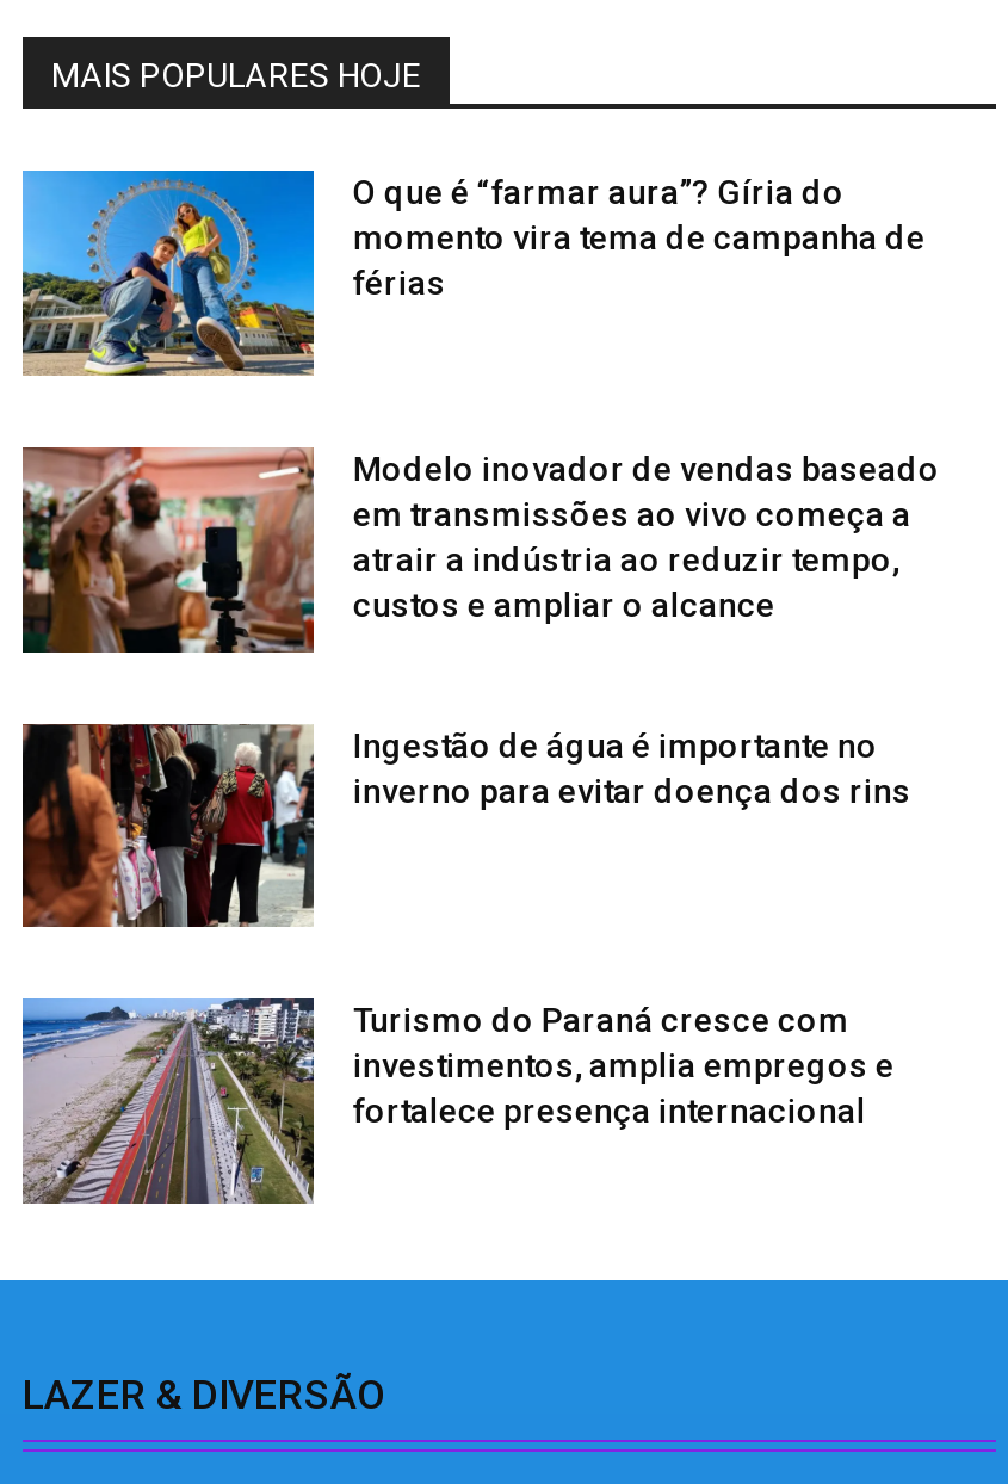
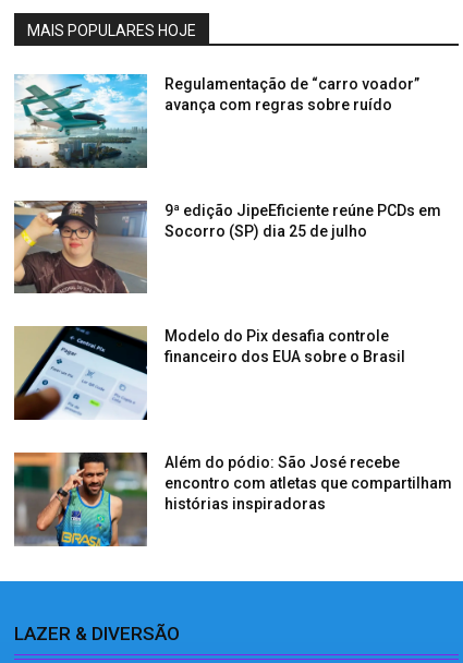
- [image]
- O que é “farmar aura”? Gíria do
- momento vira tema de campanha de
- férias
+ [image]
+ Regulamentação de “carro voador”
+ avança com regras sobre ruído

- [image]
- Modelo inovador de vendas baseado
- em transmissões ao vivo começa a
- atrair a indústria ao reduzir tempo,
- custos e ampliar o alcance
+ [image]
+ 9ª edição JipeEficiente reúne PCDs em
+ Socorro (SP) dia 25 de julho

- [image]
- Ingestão de água é importante no
- inverno para evitar doença dos rins
+ [image]
+ Modelo do Pix desafia controle
+ financeiro dos EUA sobre o Brasil

- [image]
- Turismo do Paraná cresce com
- investimentos, amplia empregos e
- fortalece presença internacional
+ [image]
+ Além do pódio: São José recebe
+ encontro com atletas que compartilham
+ histórias inspiradoras
